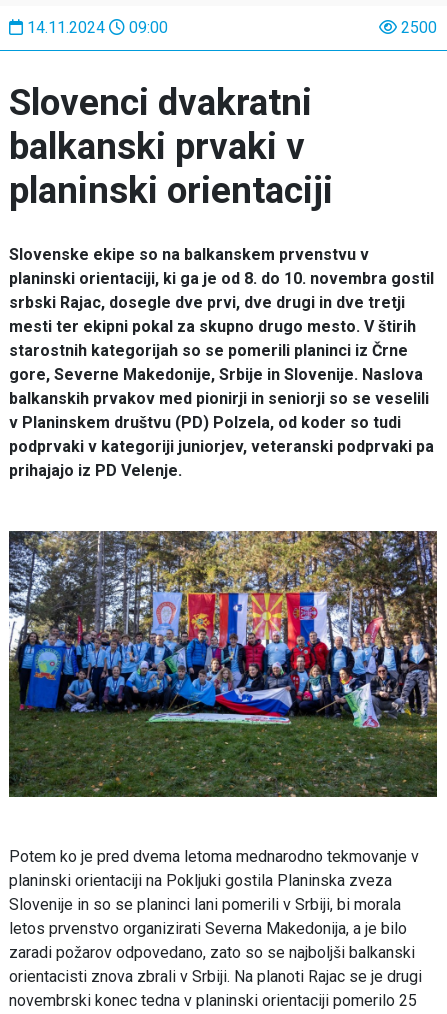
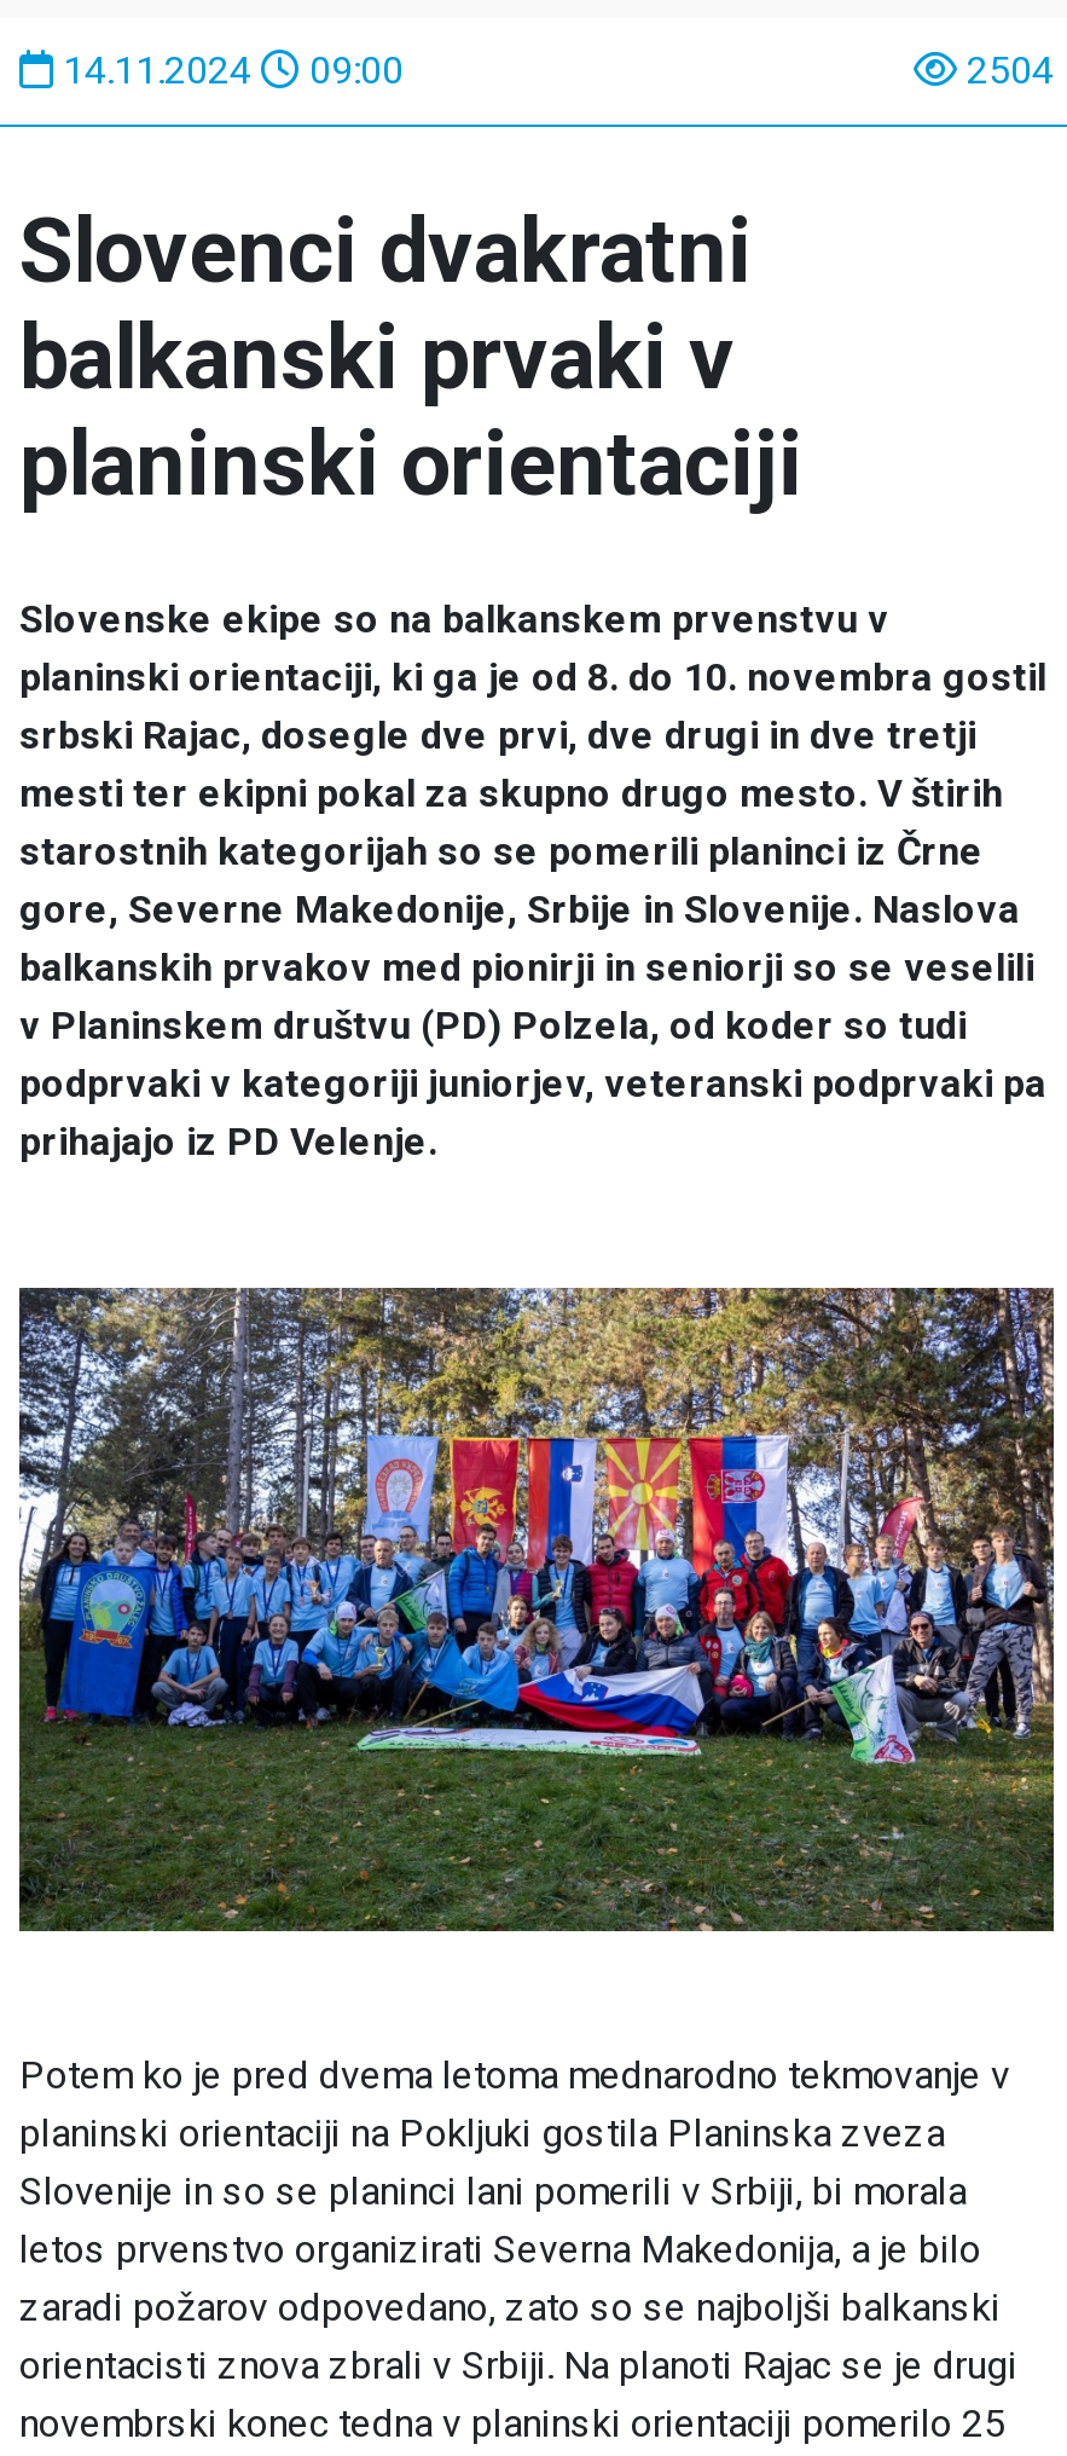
- 2500
+ 2504
